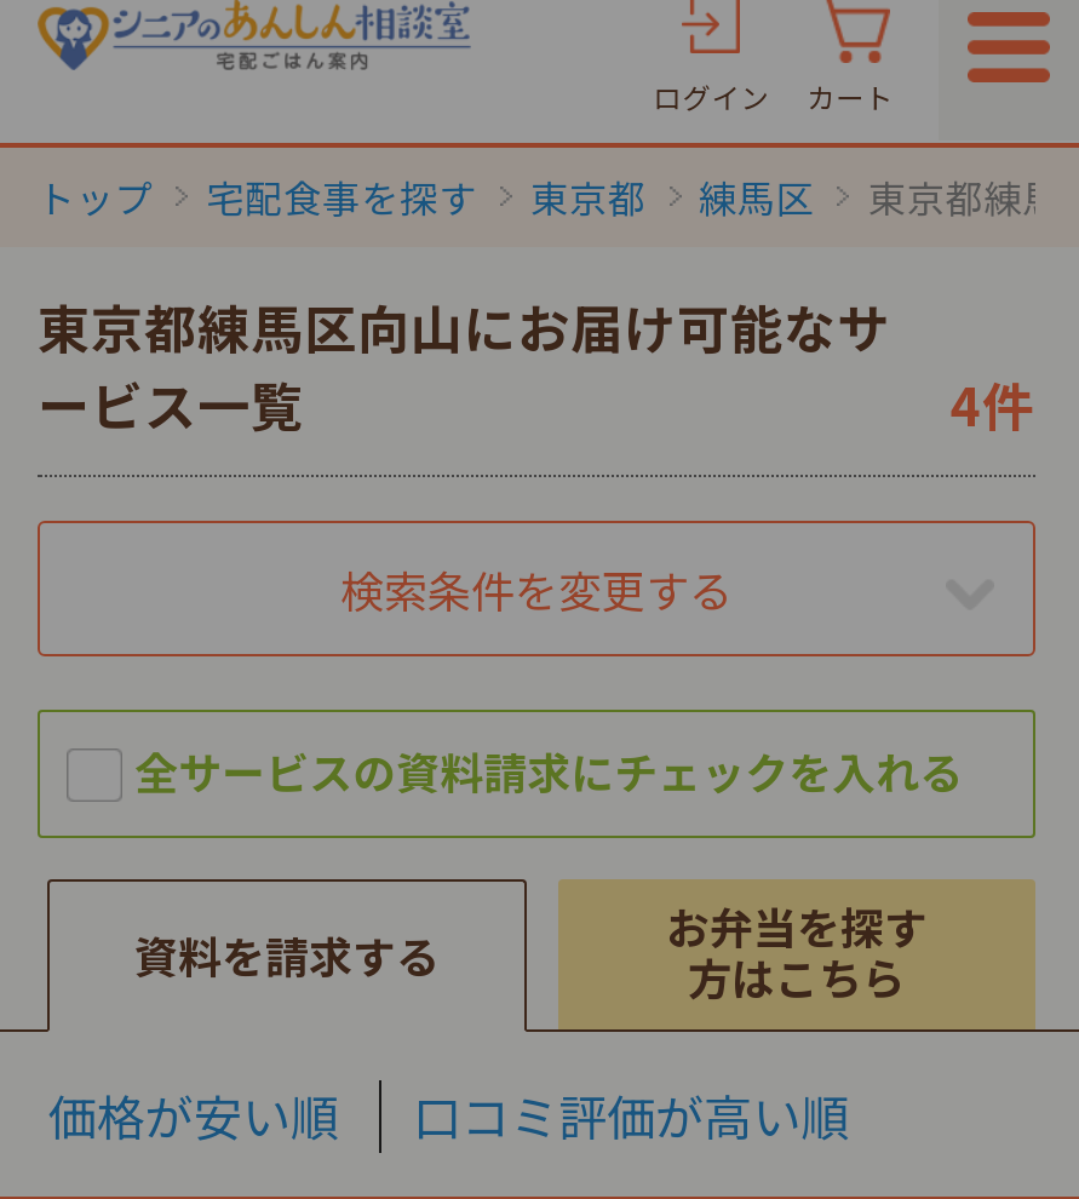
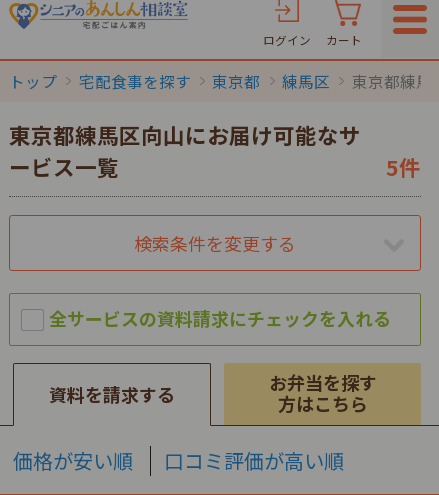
- 4件
+ 5件
